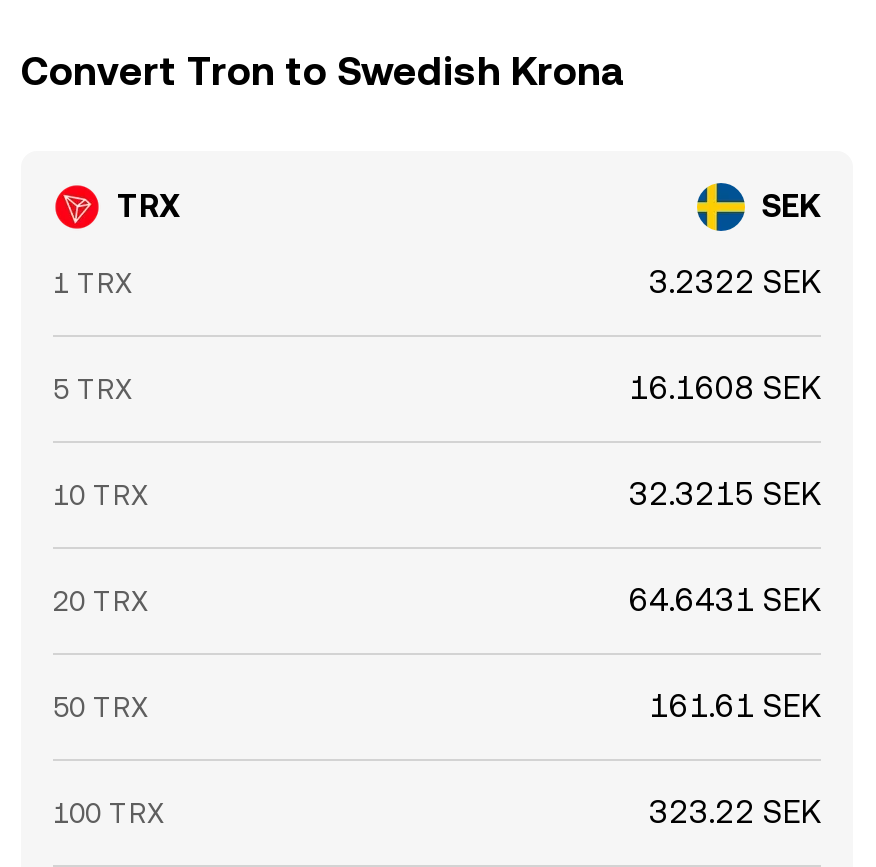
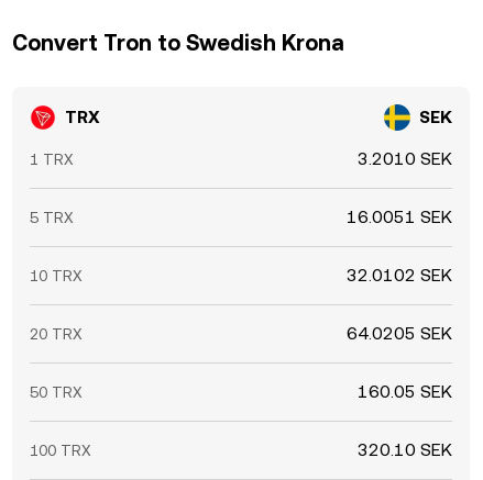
- 3.2322 SEK
+ 3.2010 SEK

- 16.1608 SEK
+ 16.0051 SEK

- 32.3215 SEK
+ 32.0102 SEK

- 64.6431 SEK
+ 64.0205 SEK

- 161.61 SEK
+ 160.05 SEK

- 323.22 SEK
+ 320.10 SEK
